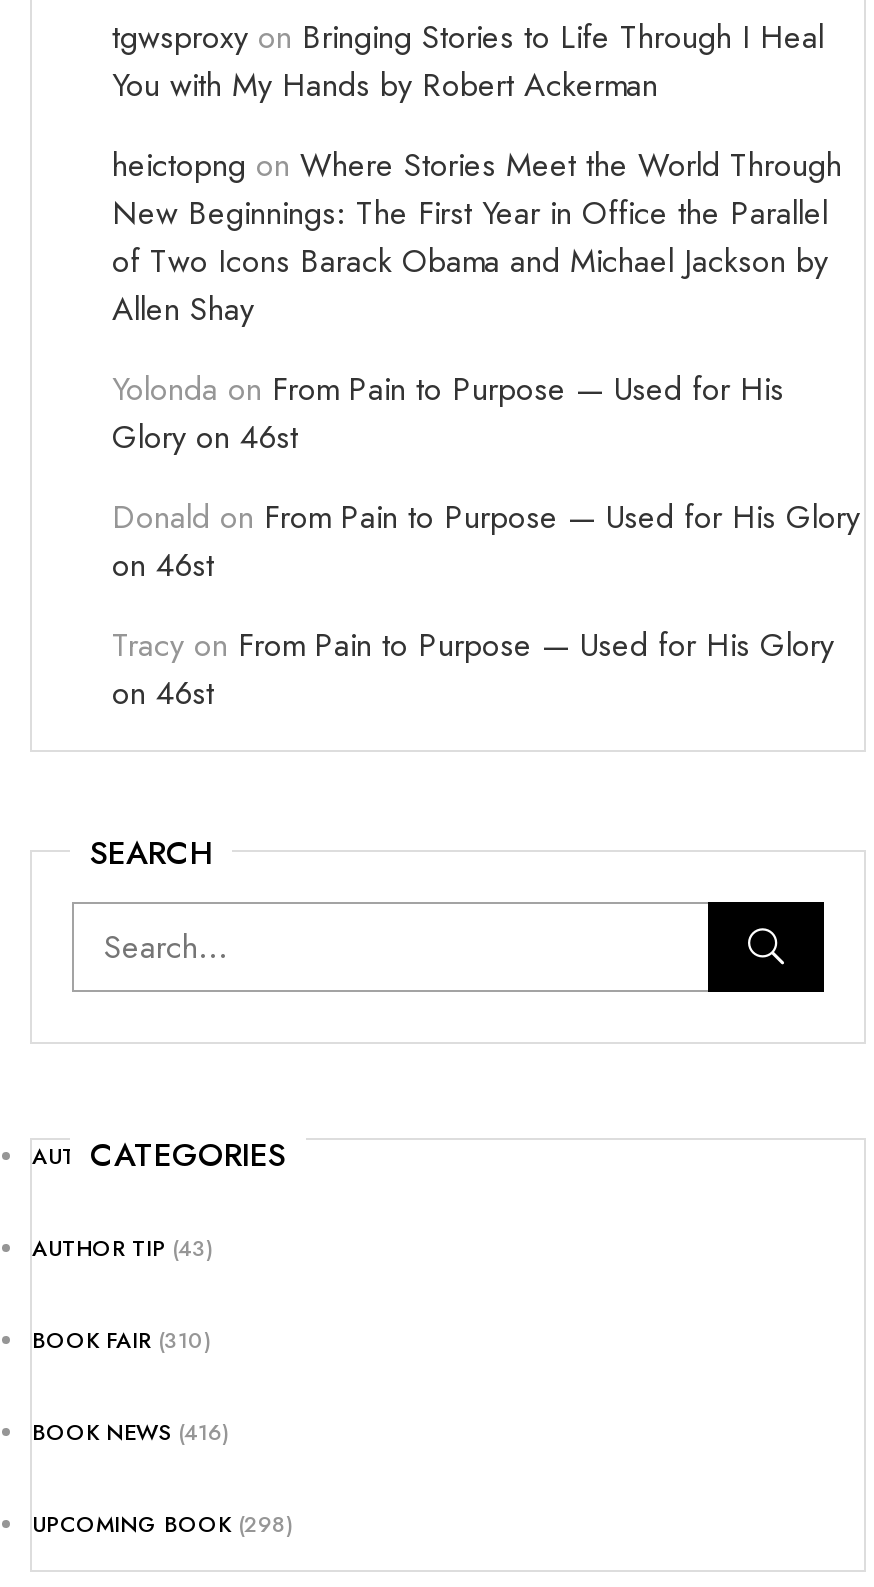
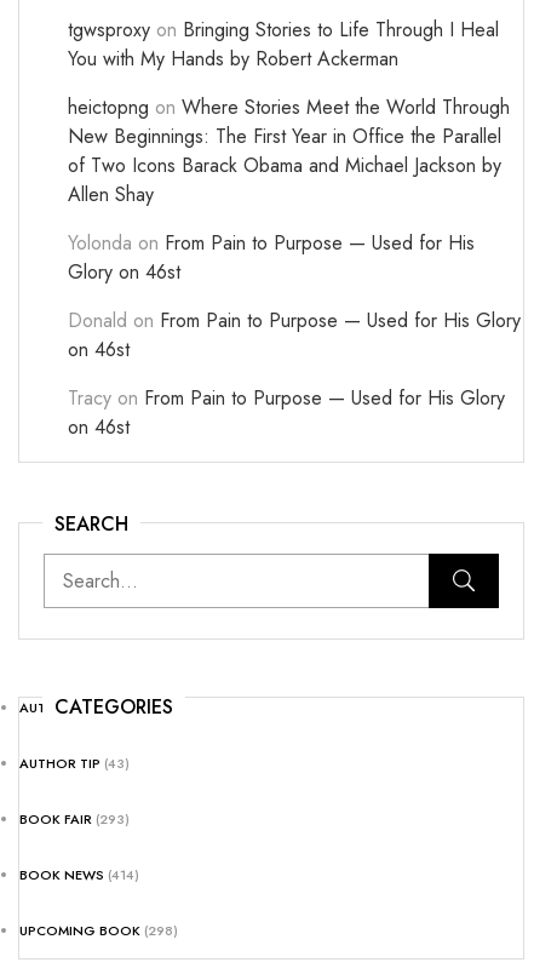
- BOOK FAIR (310)
+ BOOK FAIR (293)

- BOOK NEWS (416)
+ BOOK NEWS (414)
